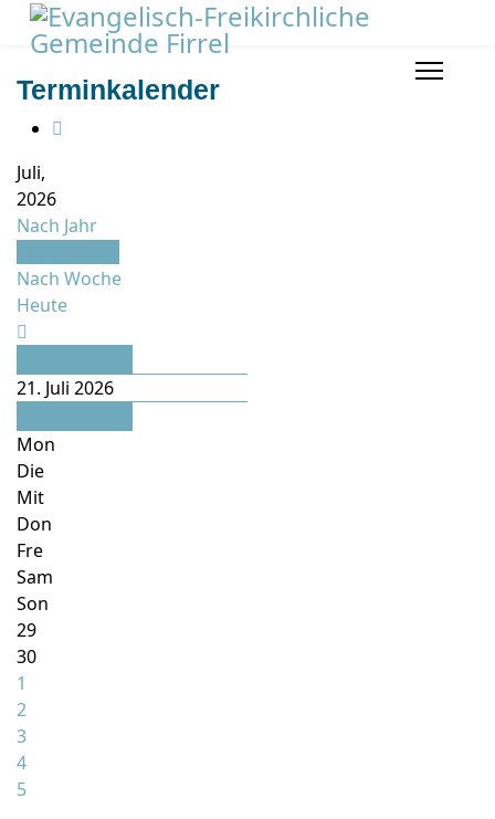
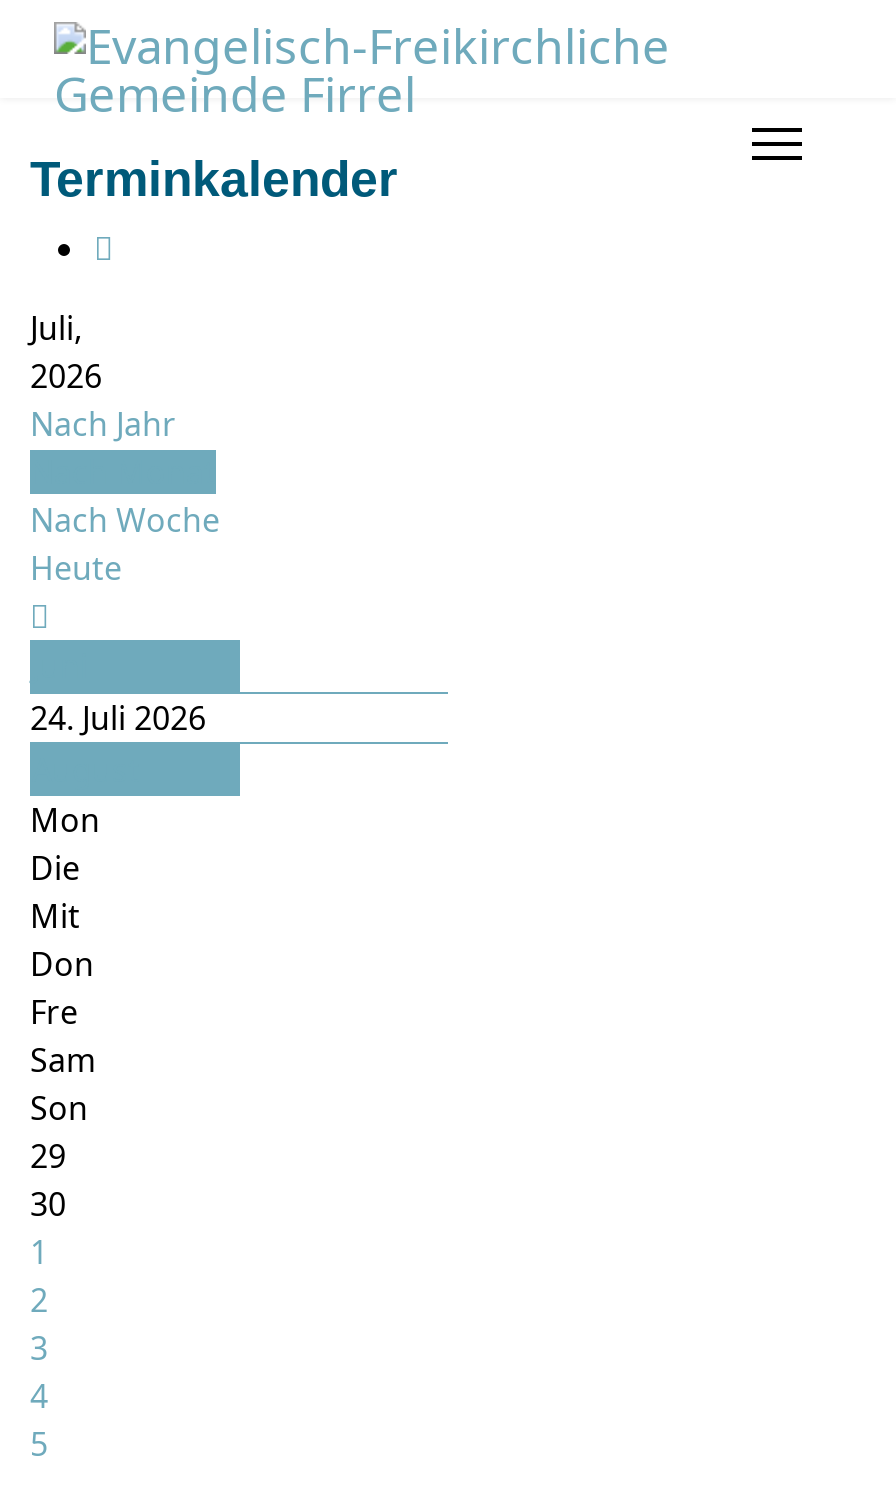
- 21. Juli 2026
+ 24. Juli 2026
